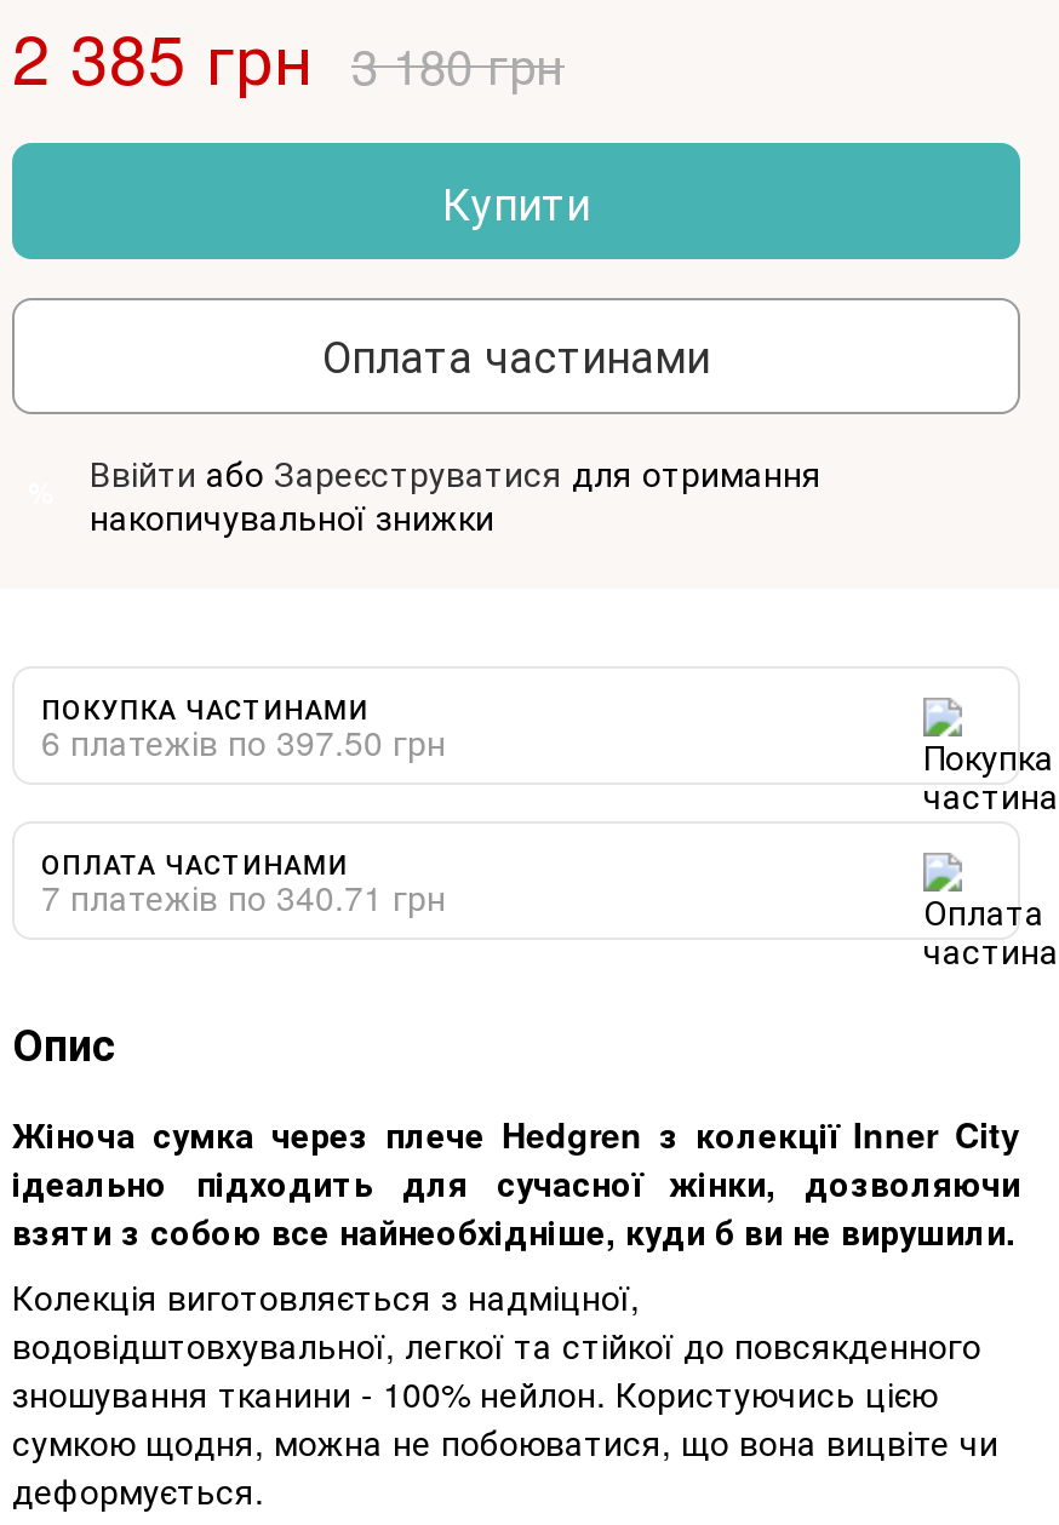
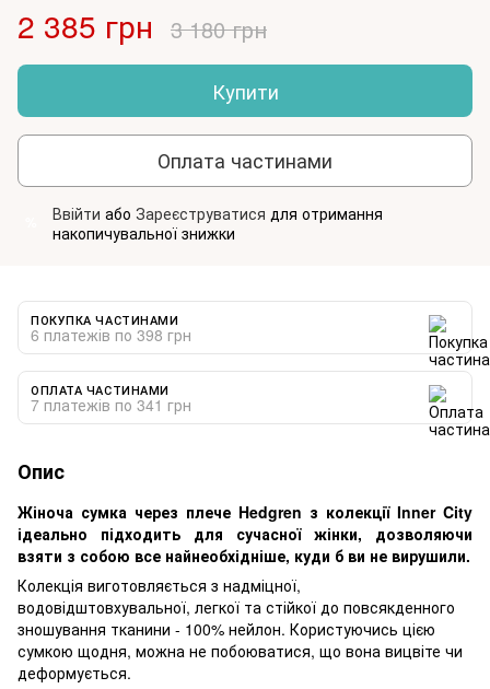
- 6 платежів по 397.50 грн
+ 6 платежів по 398 грн

- 7 платежів по 340.71 грн
+ 7 платежів по 341 грн
